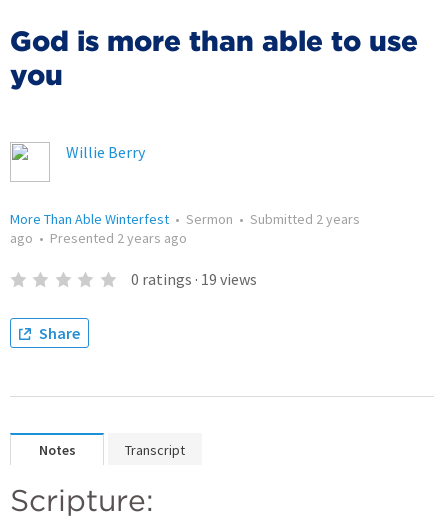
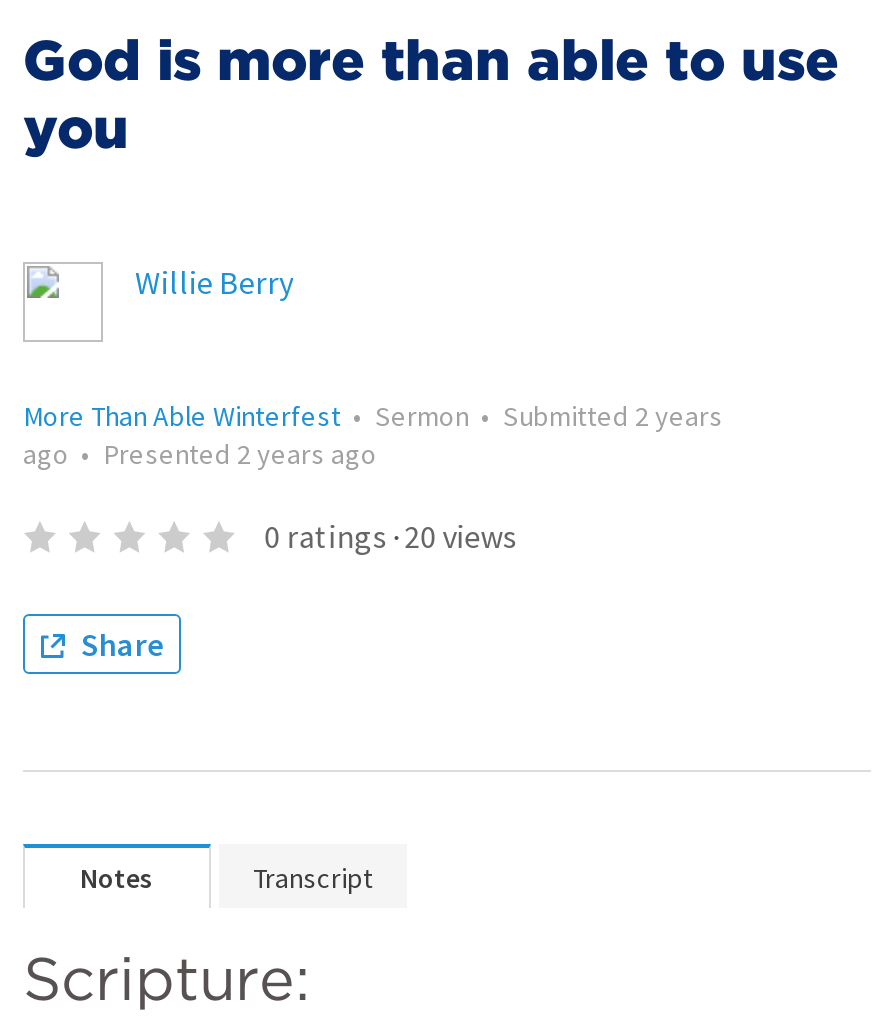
- 0 ratings · 19 views
+ 0 ratings · 20 views
